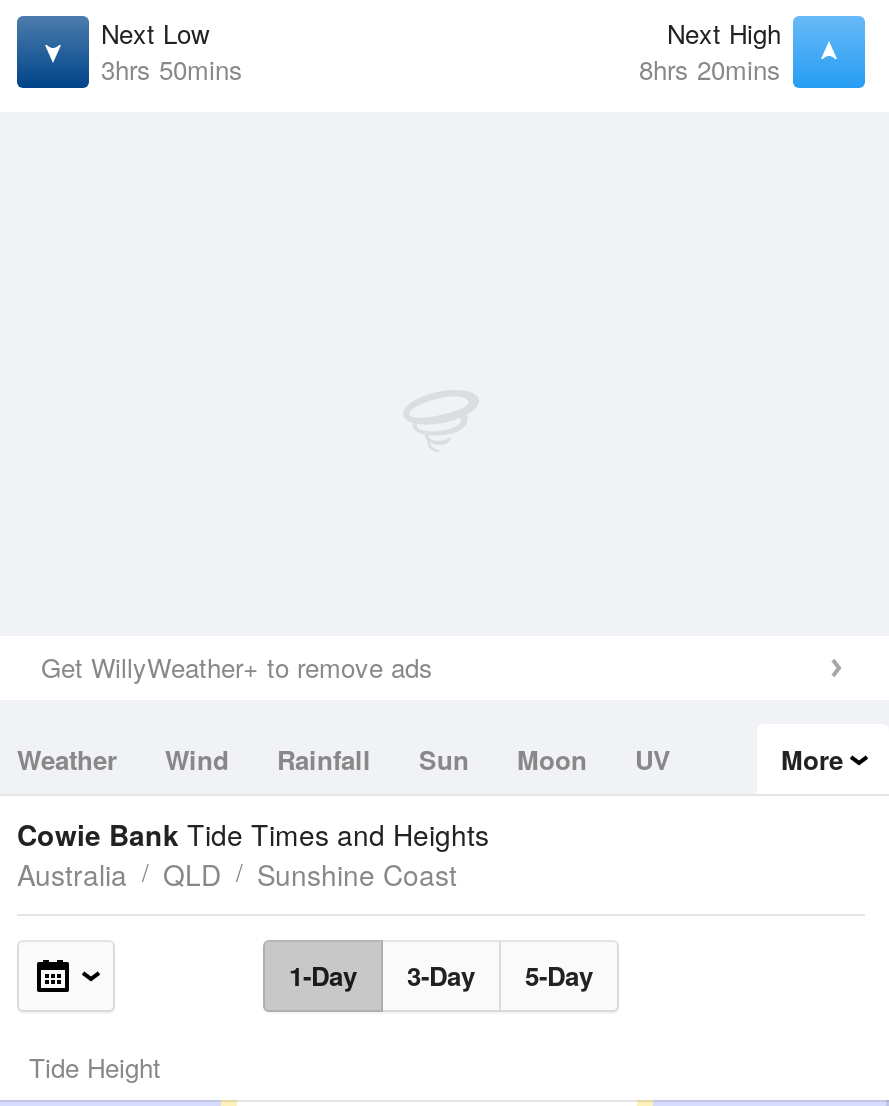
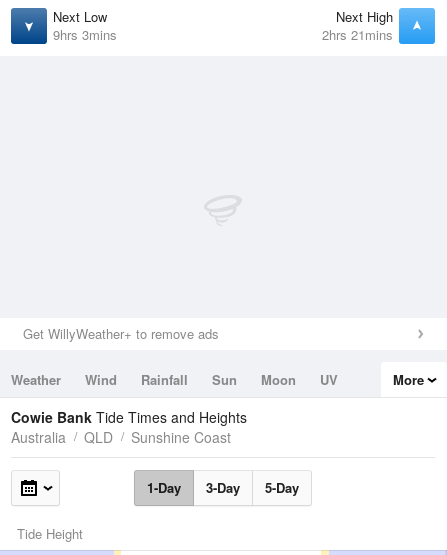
- 3hrs 50mins
+ 9hrs 3mins

- 8hrs 20mins
+ 2hrs 21mins
